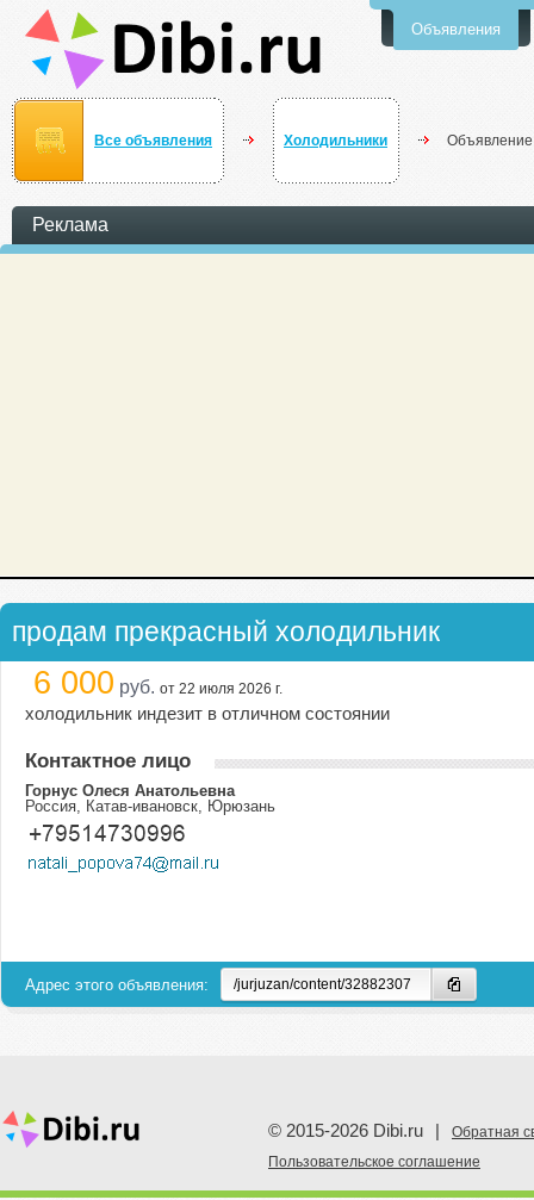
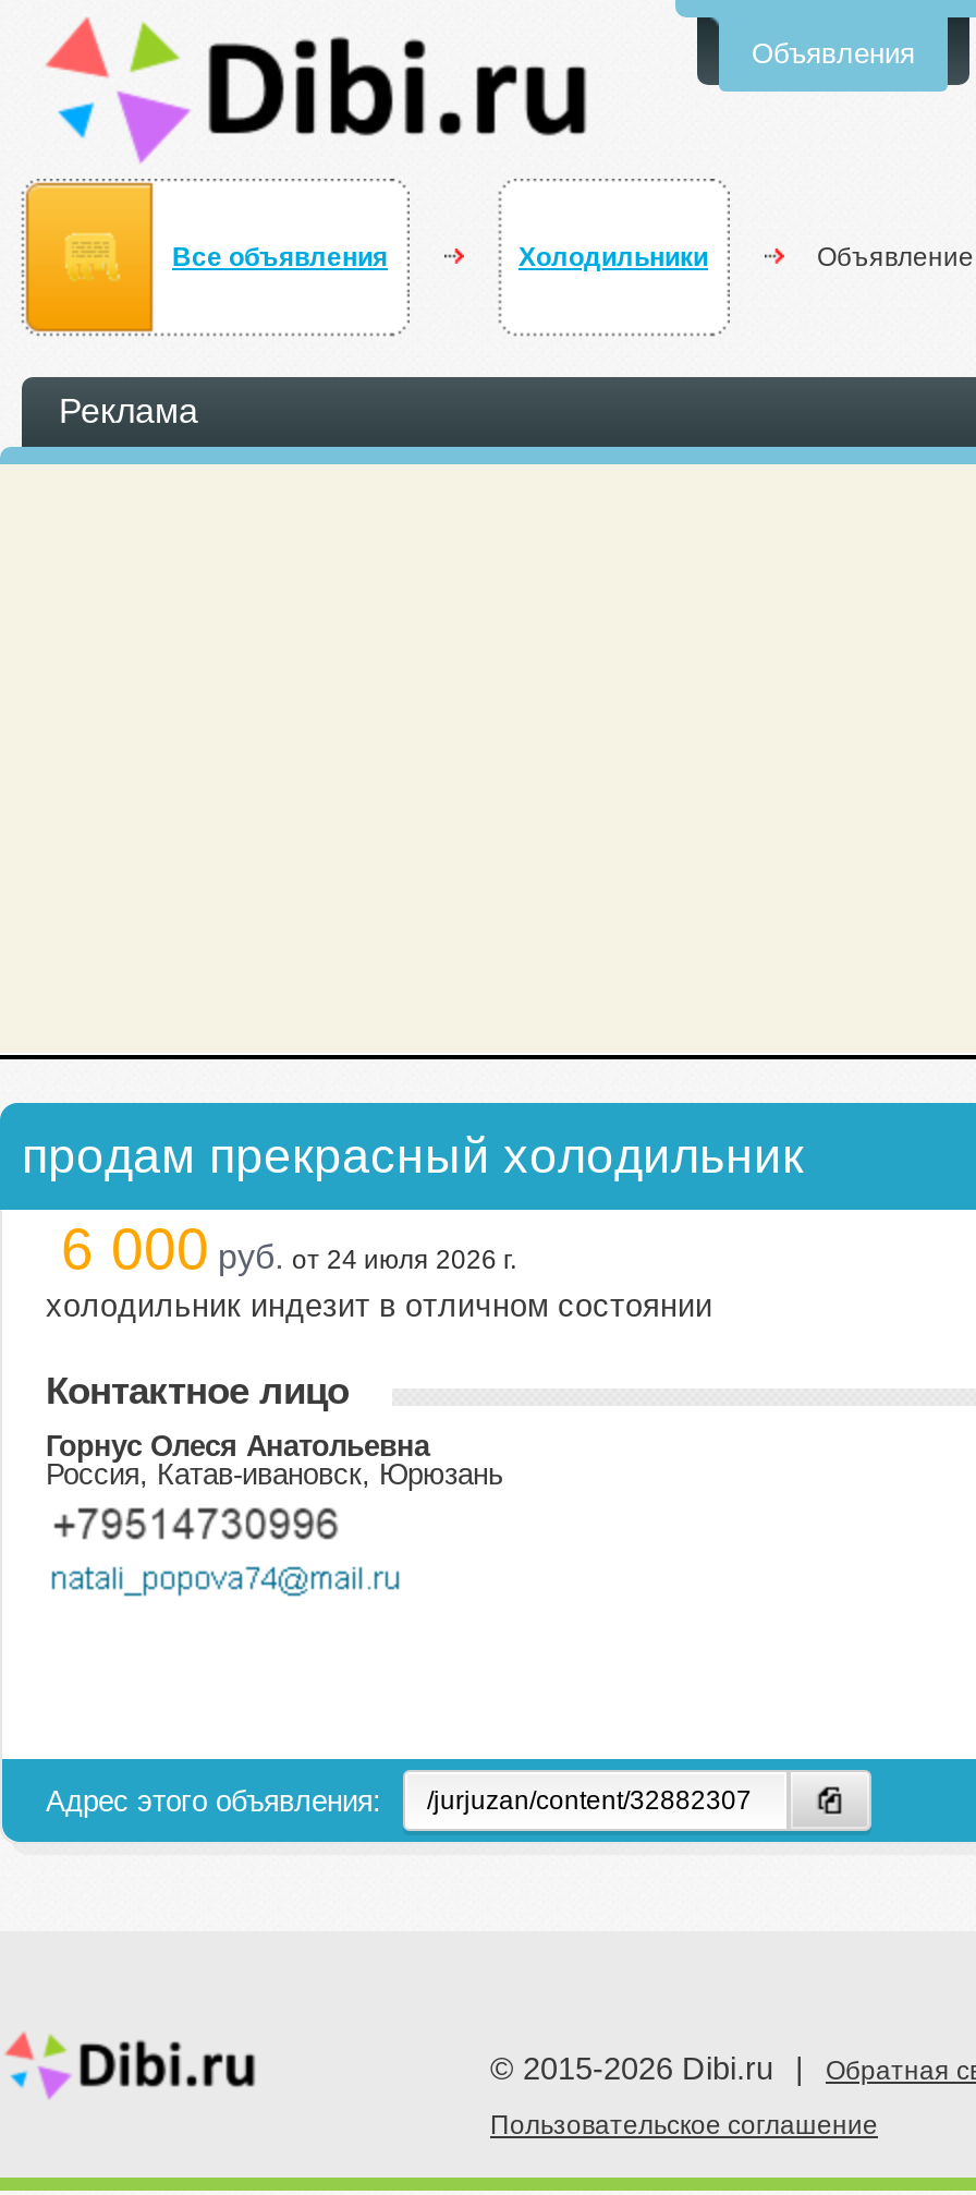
- 6 000 руб. от 22 июля 2026 г.
+ 6 000 руб. от 24 июля 2026 г.
